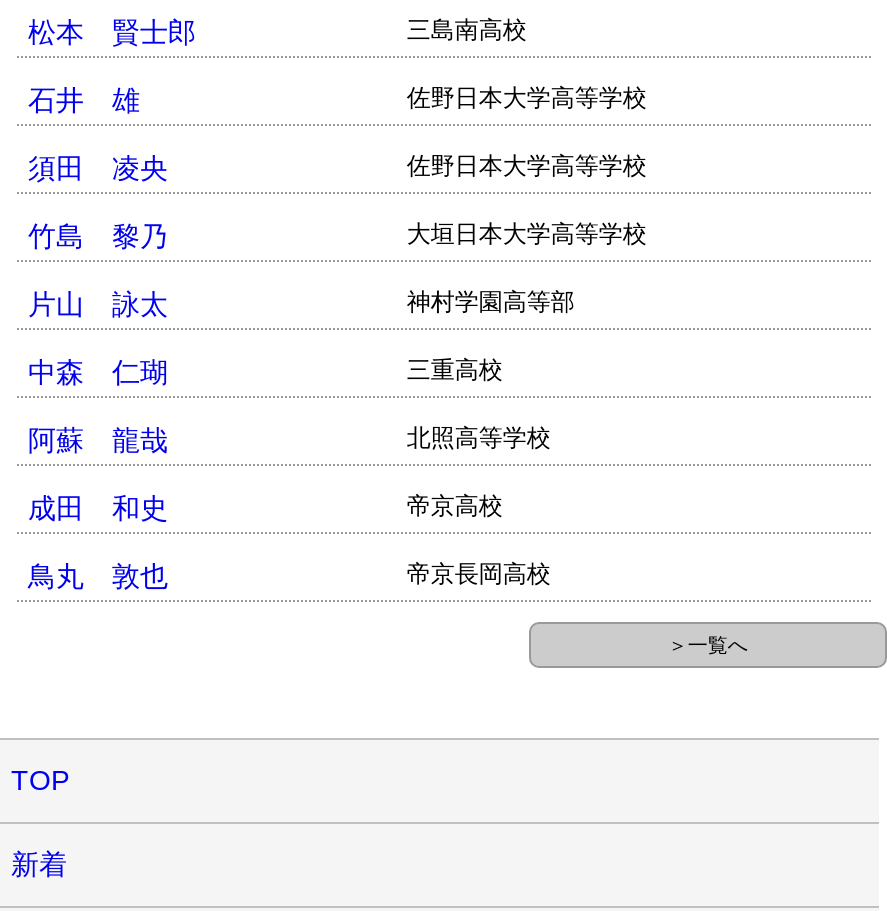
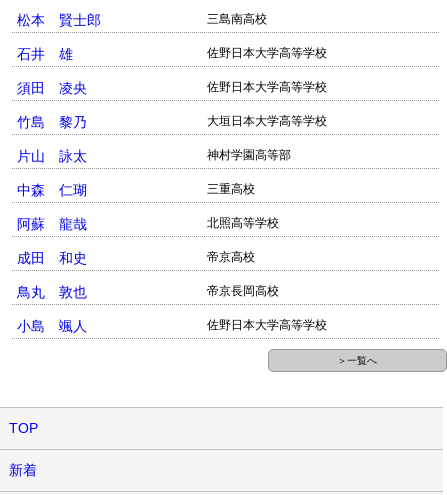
+ 小島 颯人
+ 佐野日本大学高等学校
